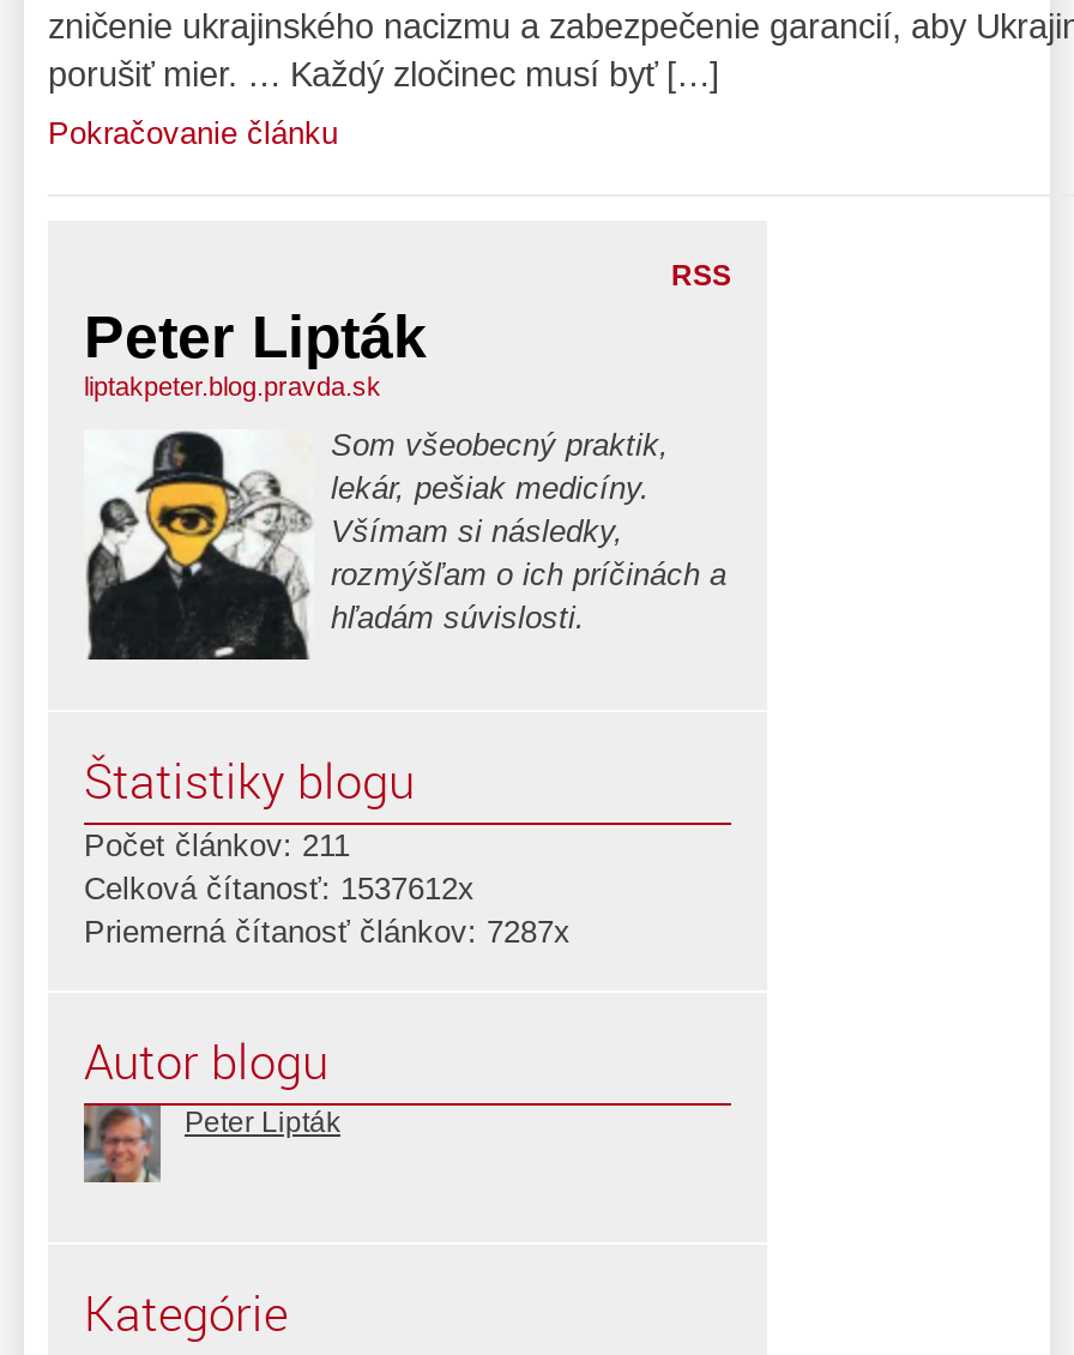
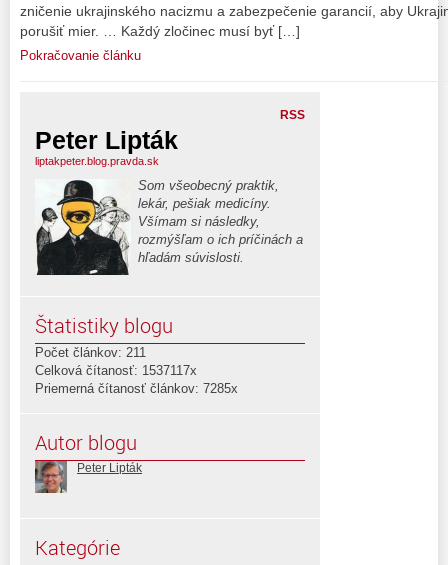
- Celková čítanosť: 1537612x
+ Celková čítanosť: 1537117x

- Priemerná čítanosť článkov: 7287x
+ Priemerná čítanosť článkov: 7285x
